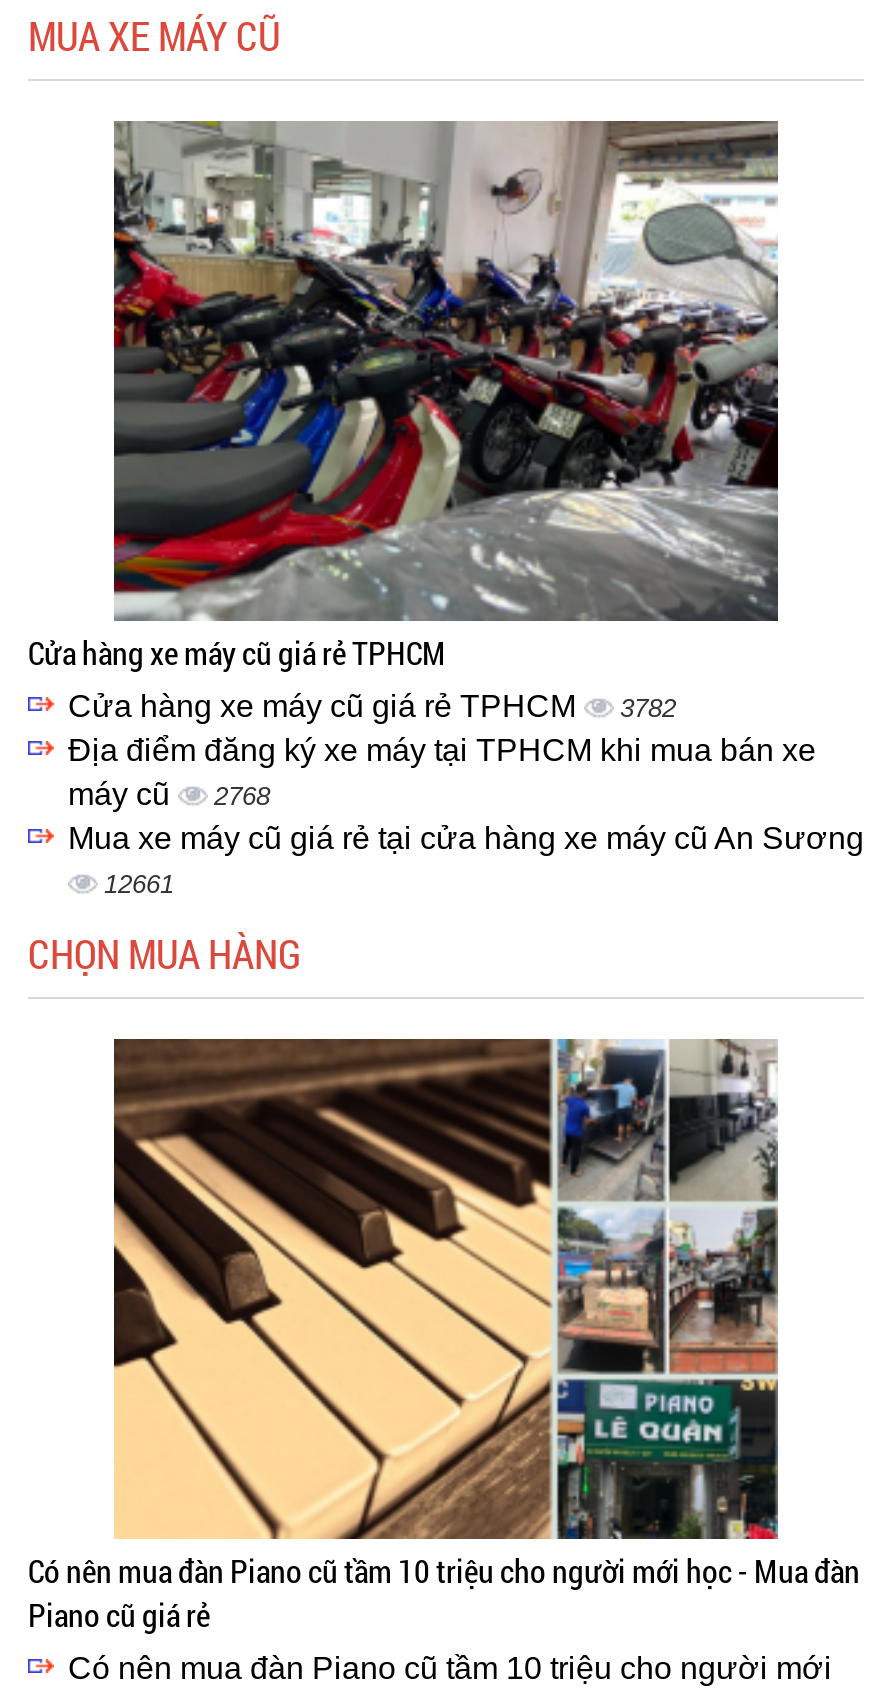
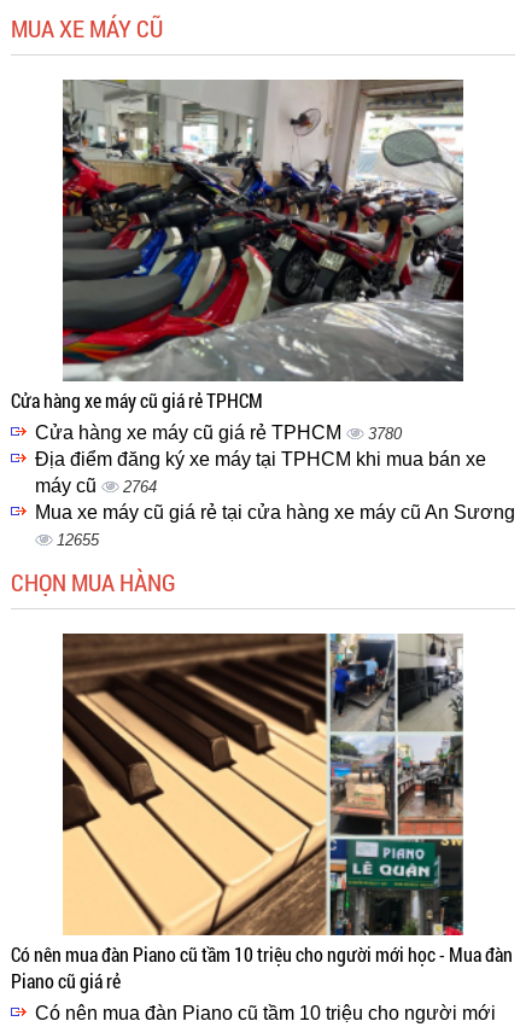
- Cửa hàng xe máy cũ giá rẻ TPHCM 3782
+ Cửa hàng xe máy cũ giá rẻ TPHCM 3780

- máy cũ 2768
+ máy cũ 2764

- 12661
+ 12655
